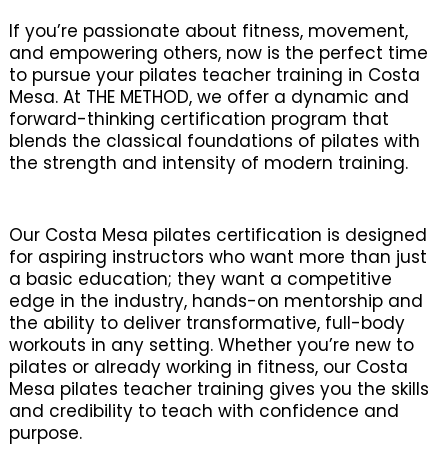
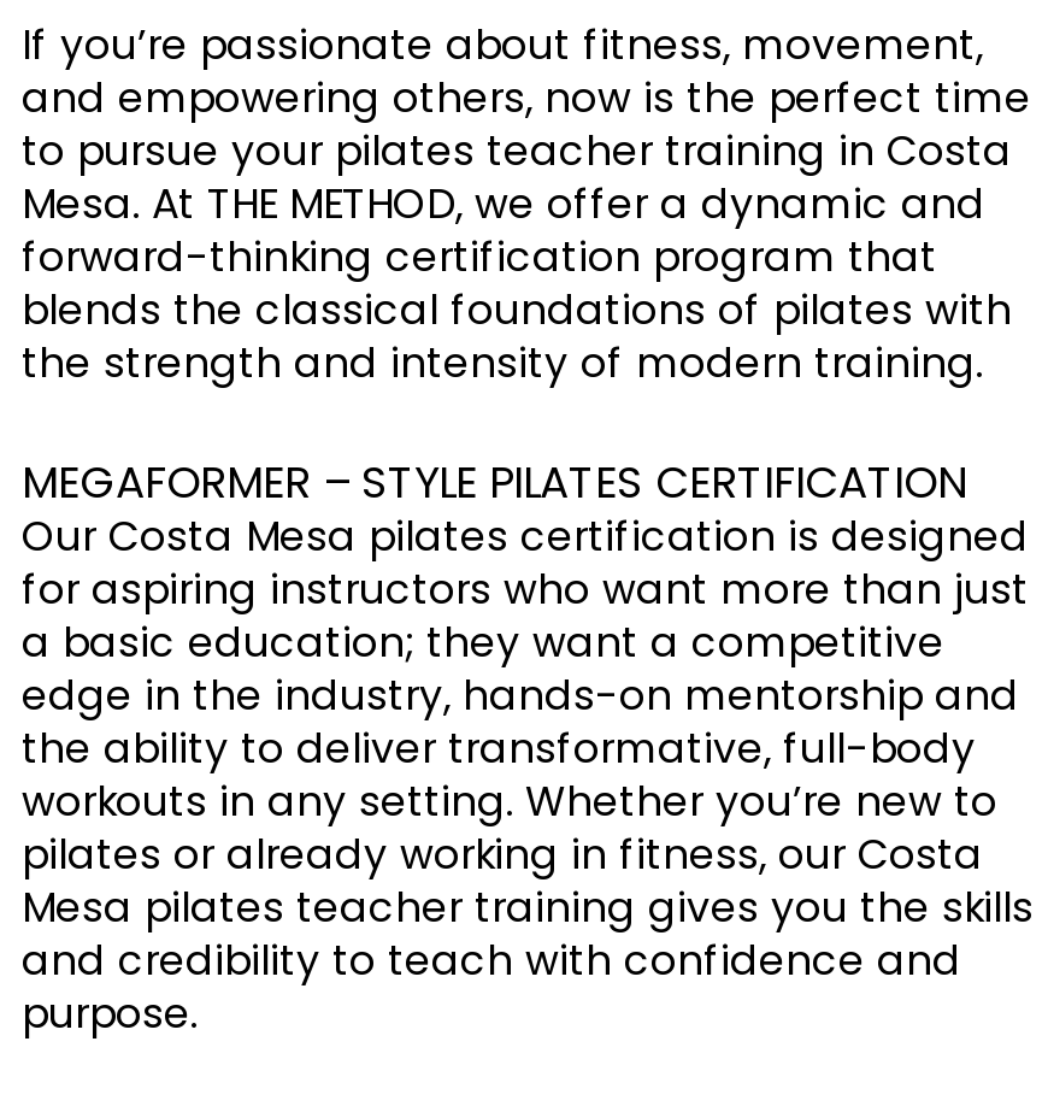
+ MEGAFORMER – STYLE PILATES CERTIFICATION
